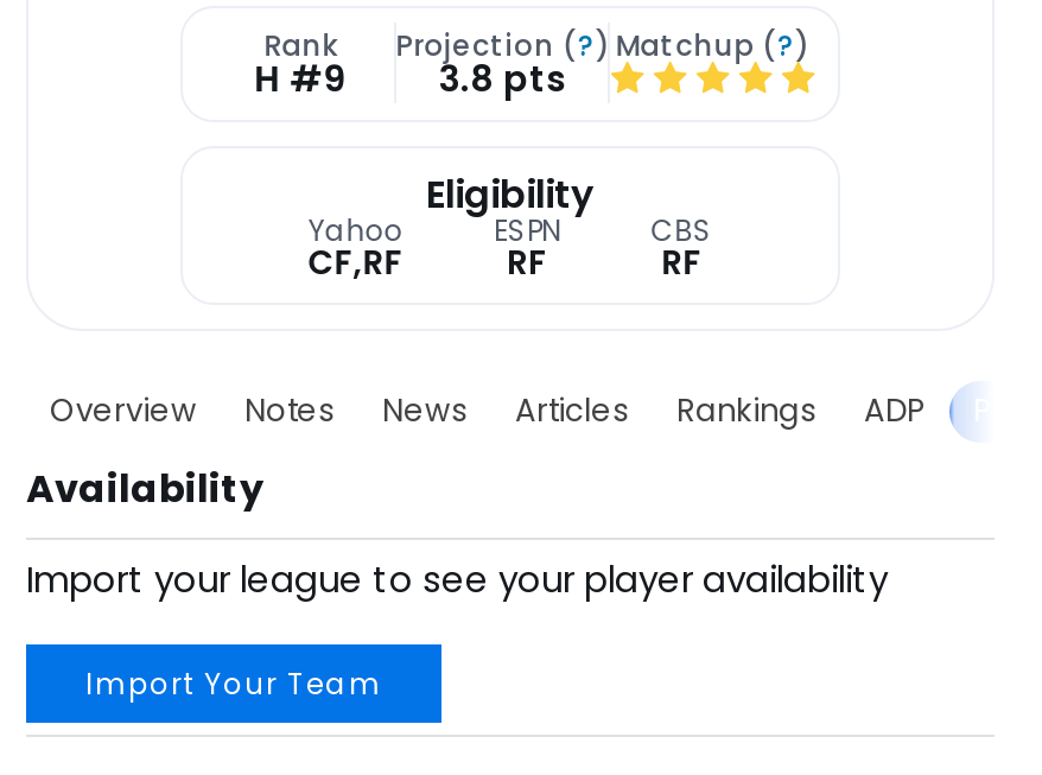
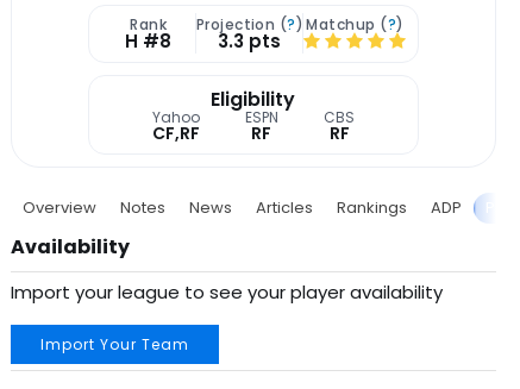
- H #9
+ H #8

- 3.8 pts
+ 3.3 pts
